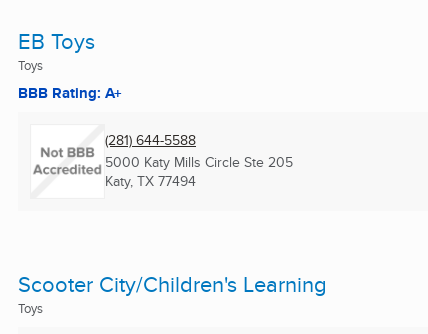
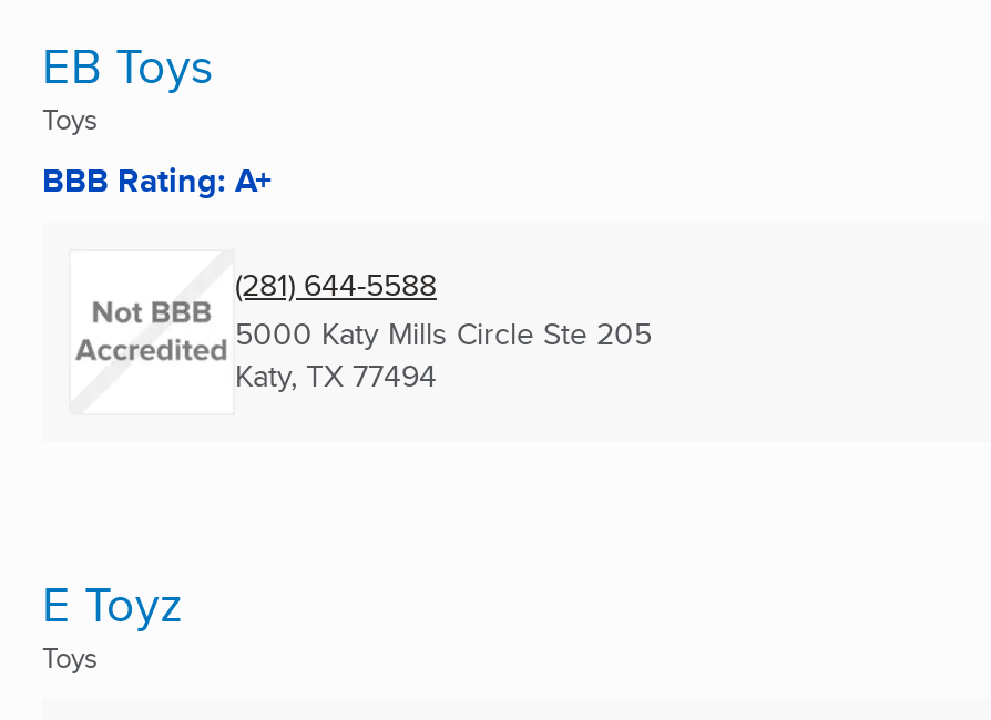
- Scooter City/Children's Learning
+ E Toyz
